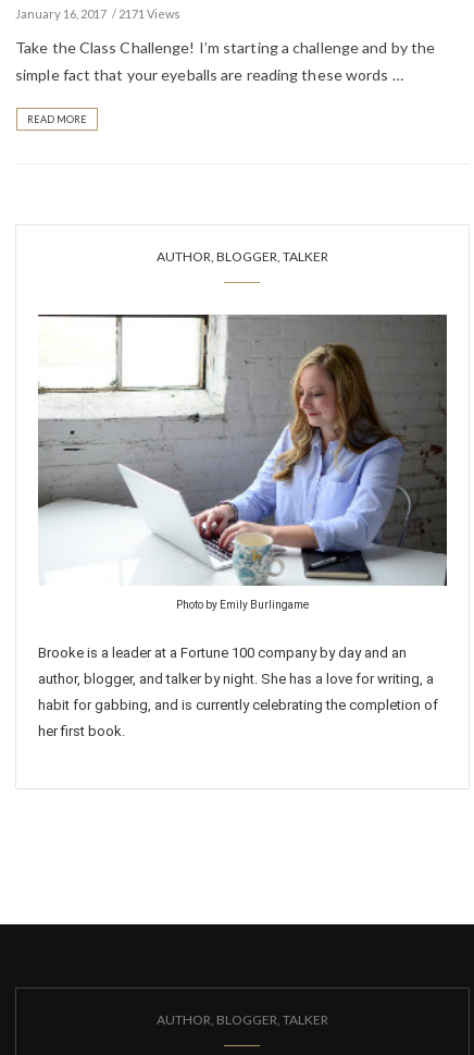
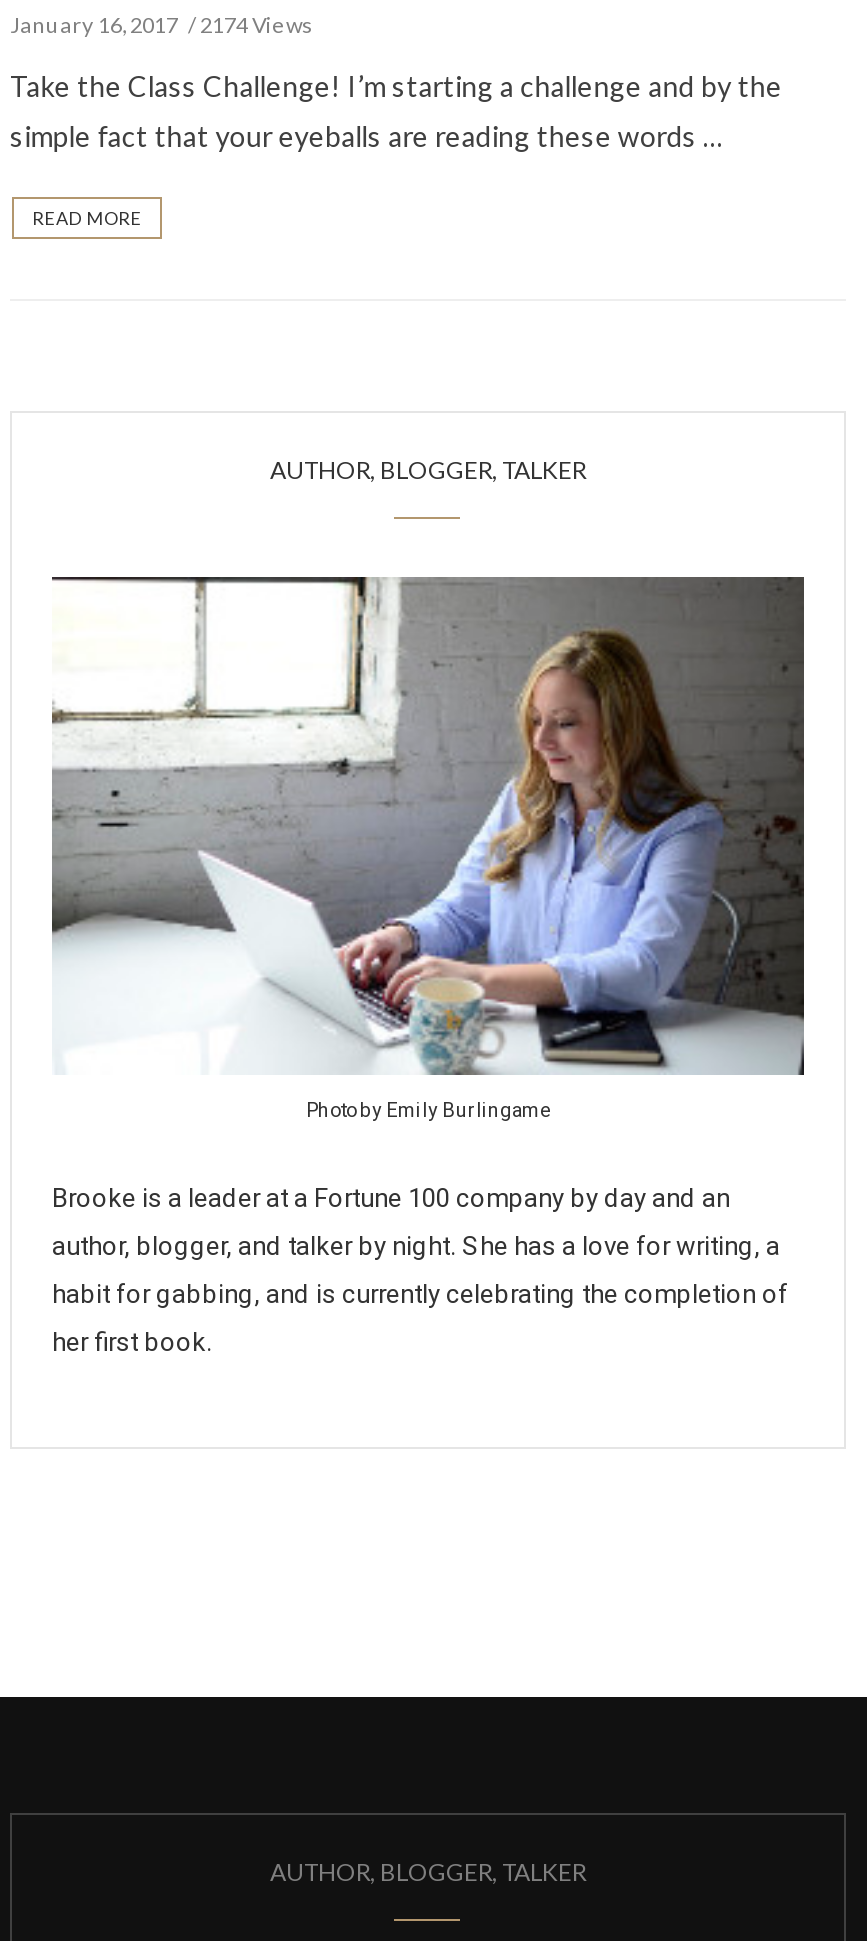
- January 16, 2017 2171 Views
+ January 16, 2017 2174 Views
